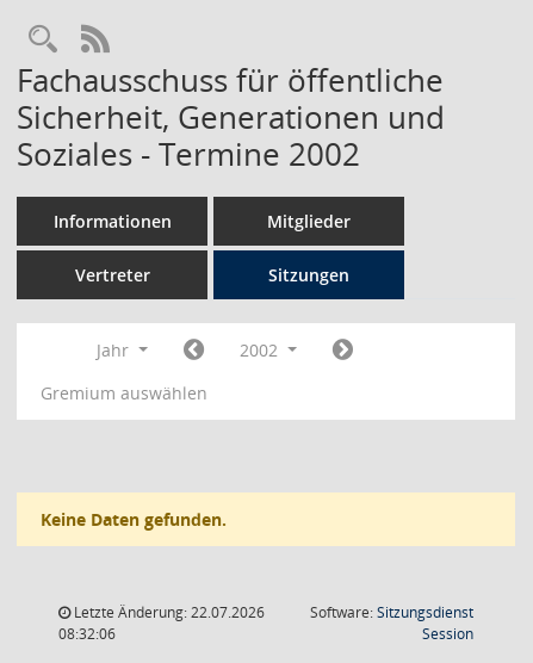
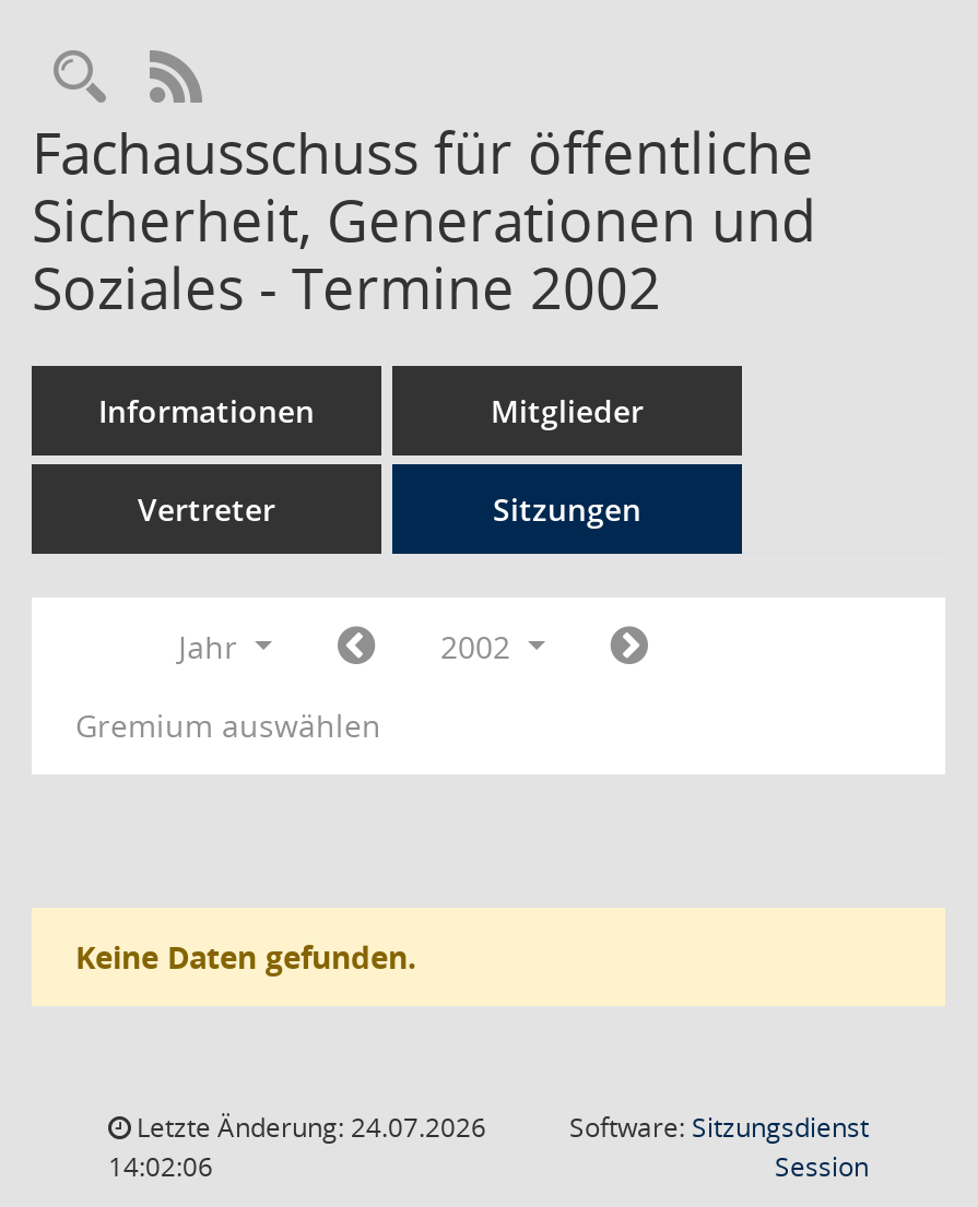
- Letzte Änderung: 22.07.2026
+ Letzte Änderung: 24.07.2026

- 08:32:06
+ 14:02:06
